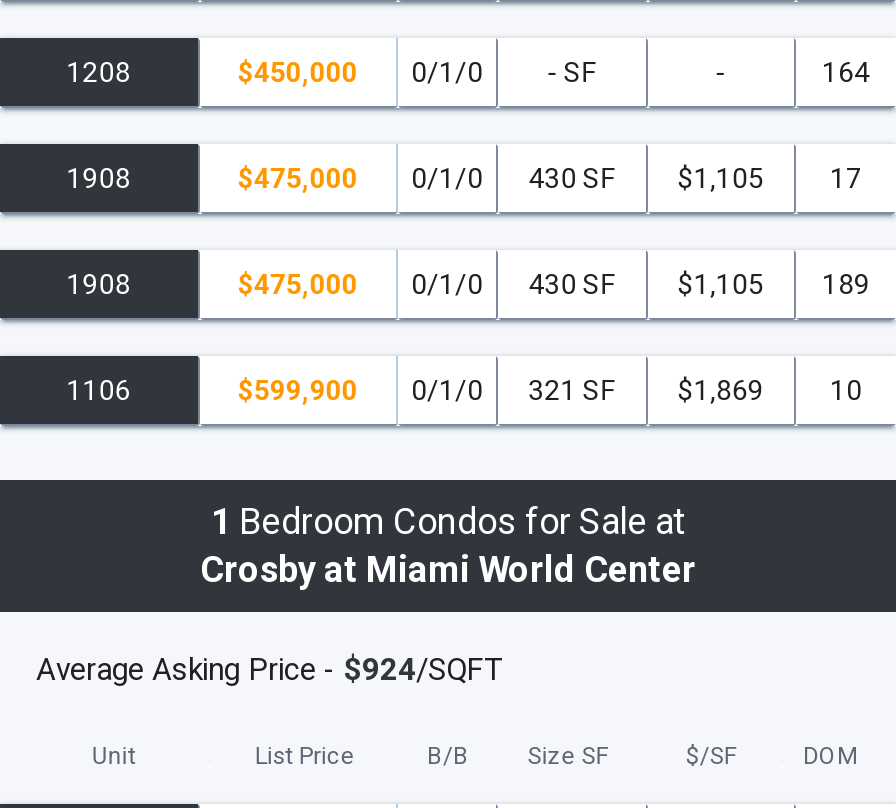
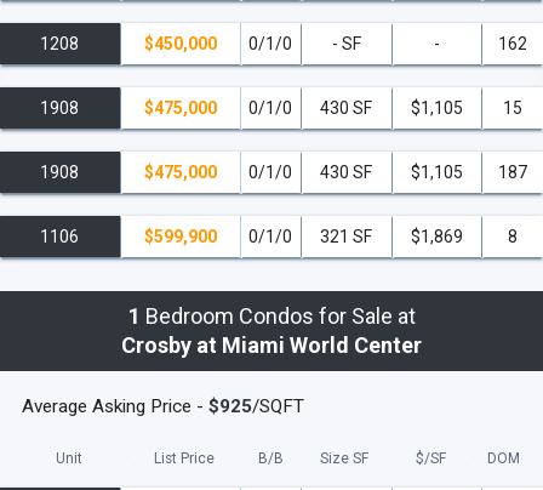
- 164
+ 162

- 17
+ 15

- $475,000 0/1/0 430 SF $1,105 189
+ $475,000 0/1/0 430 SF $1,105 187

- 10
+ 8

- Average Asking Price - $924/SQFT
+ Average Asking Price - $925/SQFT
